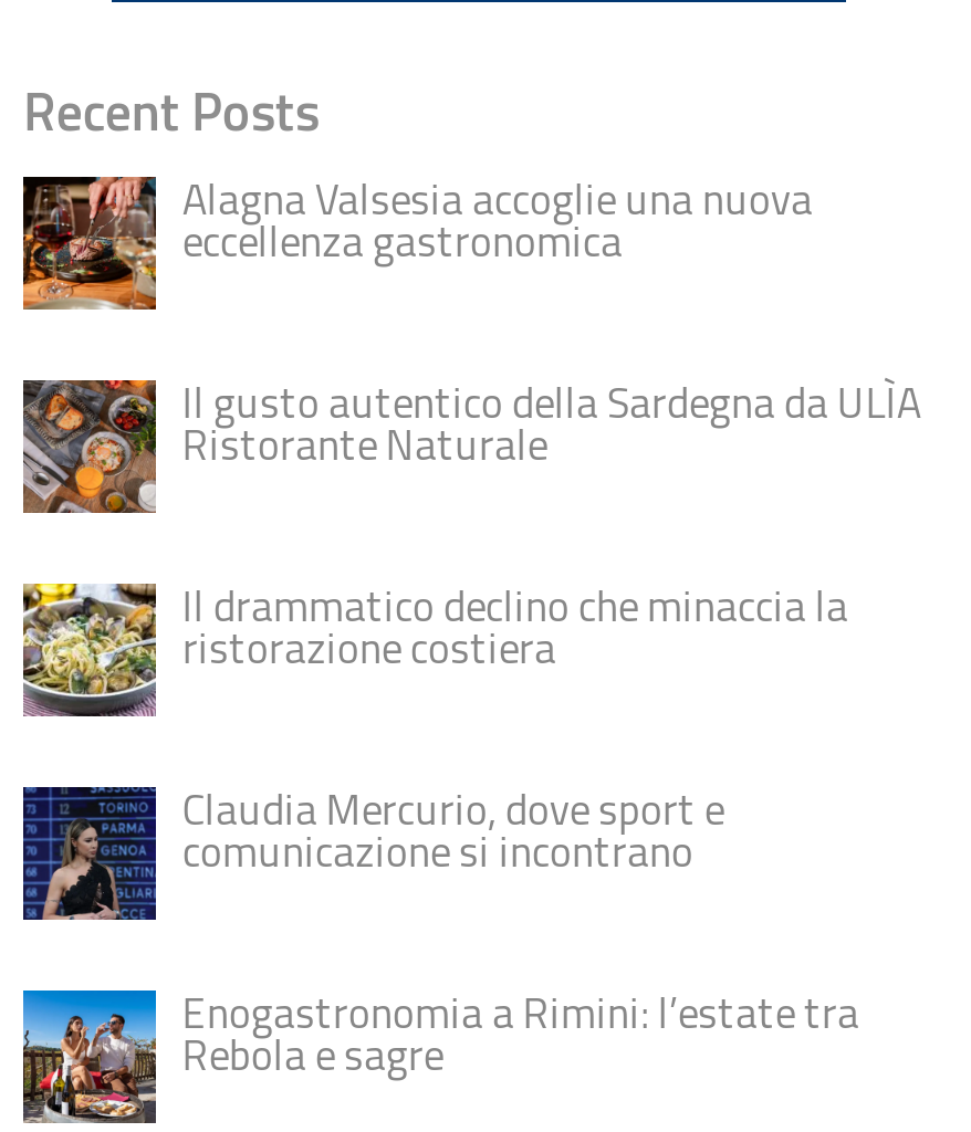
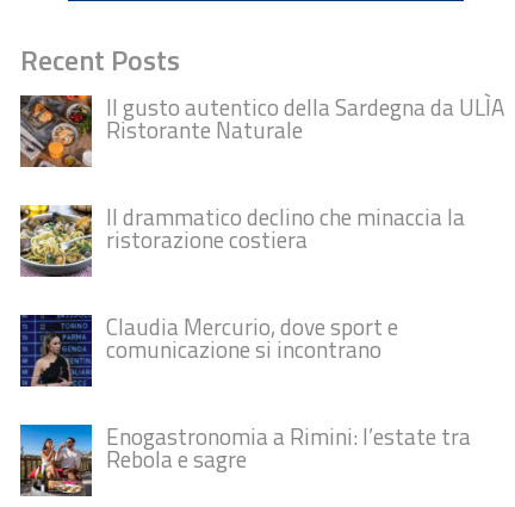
- [image]
- Alagna Valsesia accoglie una nuova
- eccellenza gastronomica
